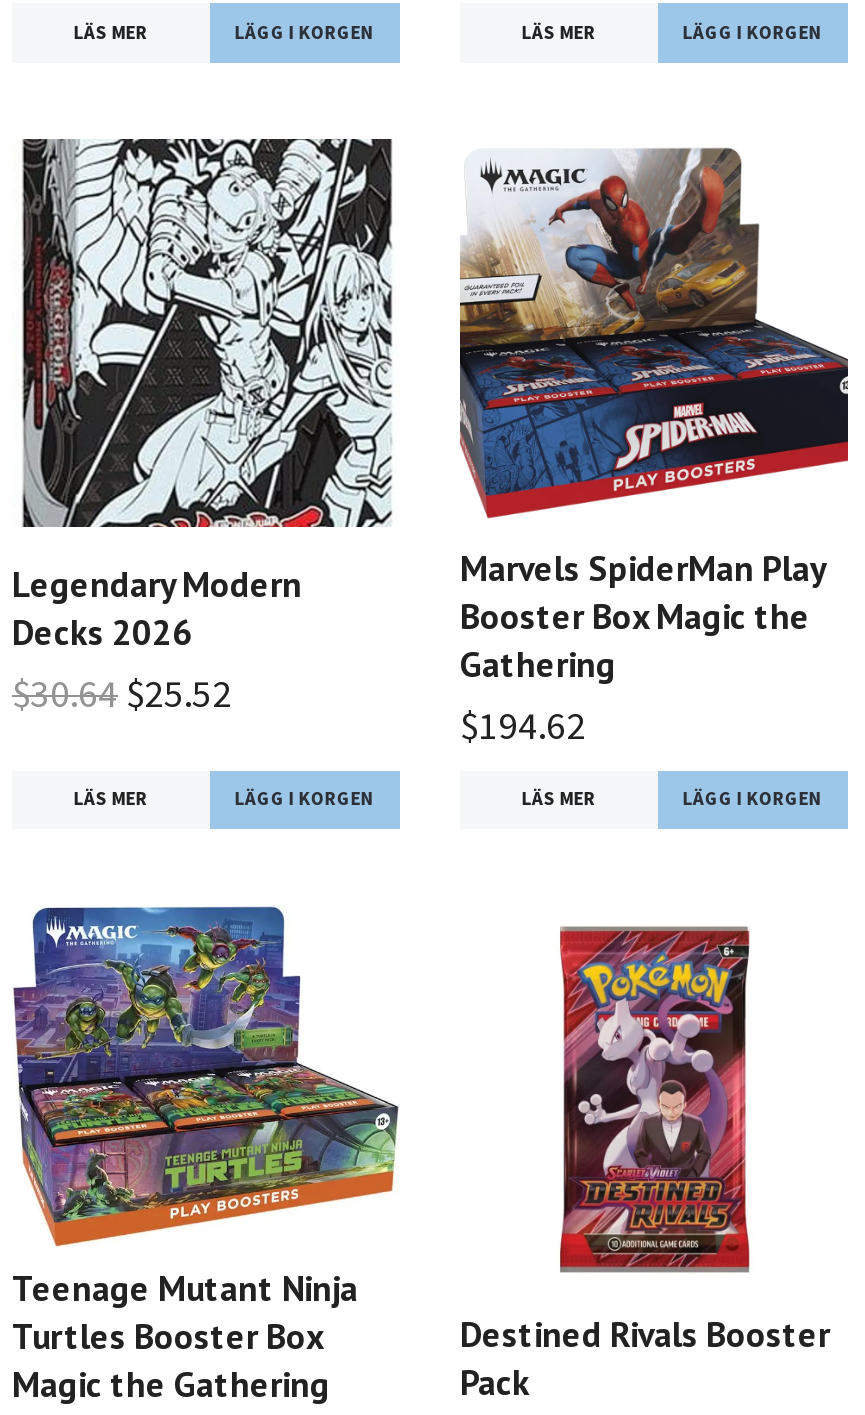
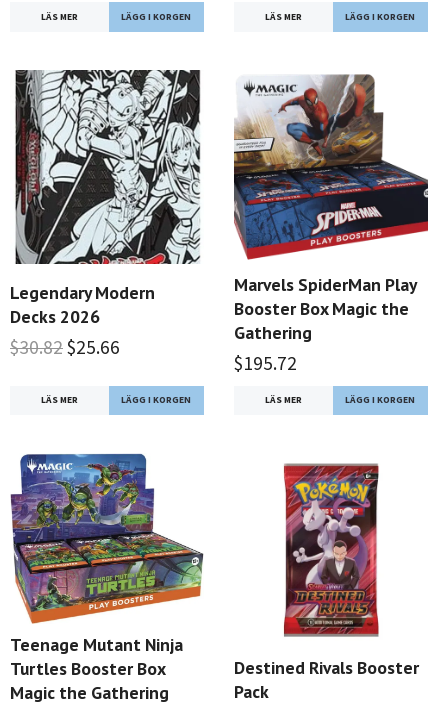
- $30.64 $25.52
+ $30.82 $25.66

- $194.62
+ $195.72
